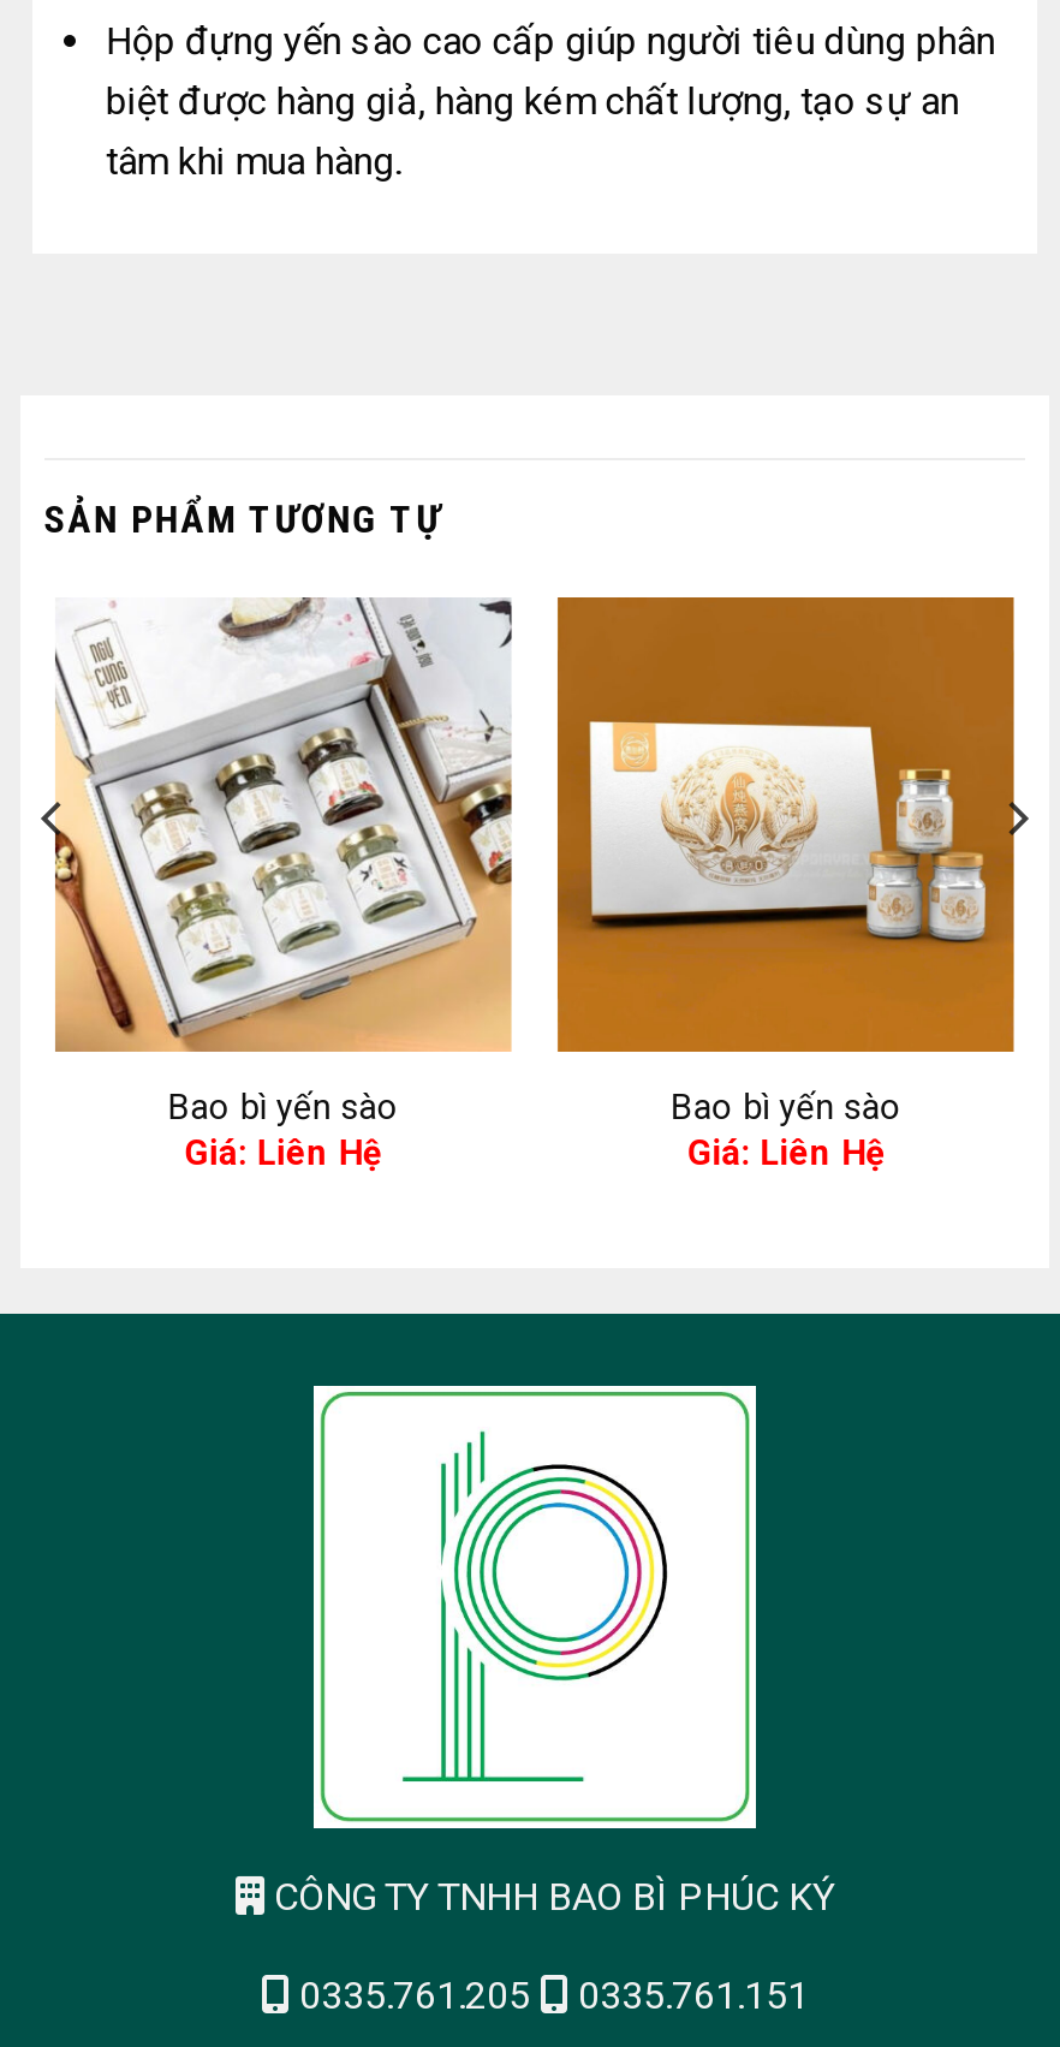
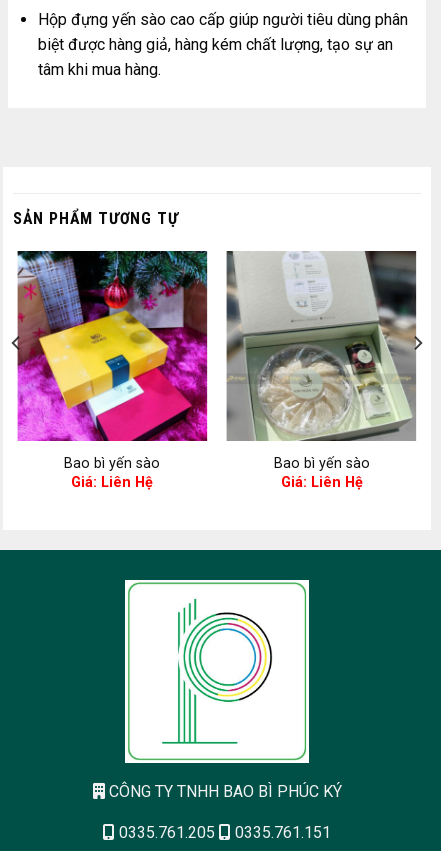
- [image]
+ [image]

- [image]
+ [image]
